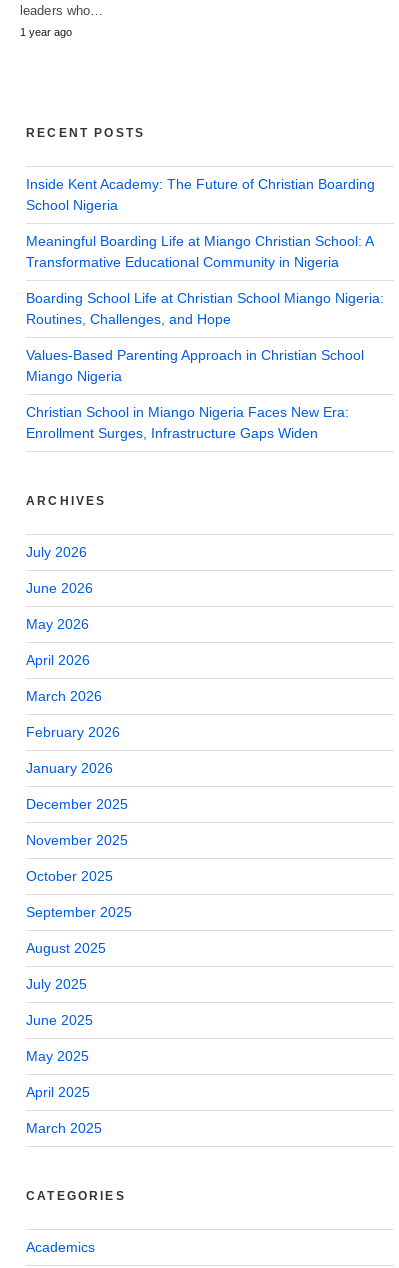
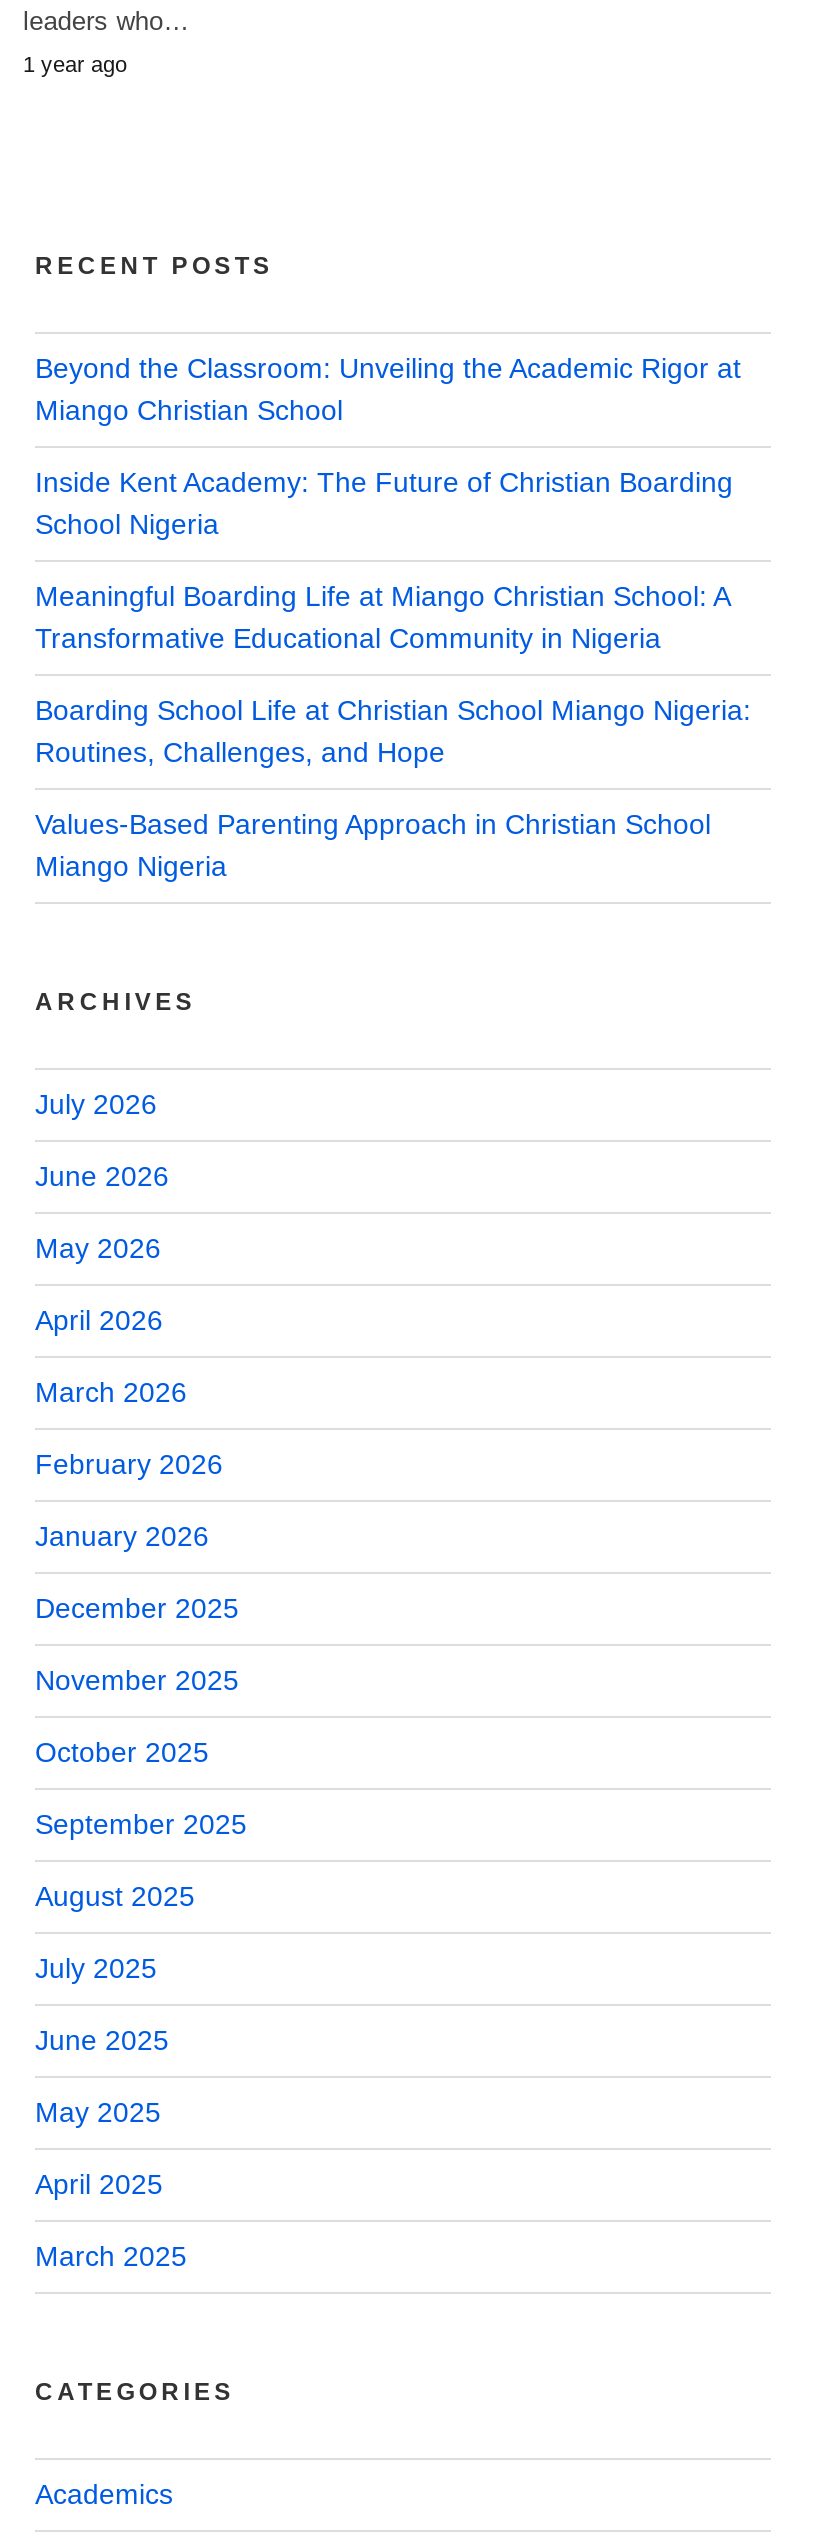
+ Beyond the Classroom: Unveiling the Academic Rigor at
+ Miango Christian School

moved down: Inside Kent Academy: The Future of Christian Boarding | School Nigeria | Meaningful Boarding Life at Miango Christian School: A | Transformative Educational Community in Nigeria | Boarding School Life at Christian School Miango Nigeria: | Routines, Challenges, and Hope | Values-Based Parenting Approach in Christian School | Miango Nigeria

- Christian School in Miango Nigeria Faces New Era:
- Enrollment Surges, Infrastructure Gaps Widen
